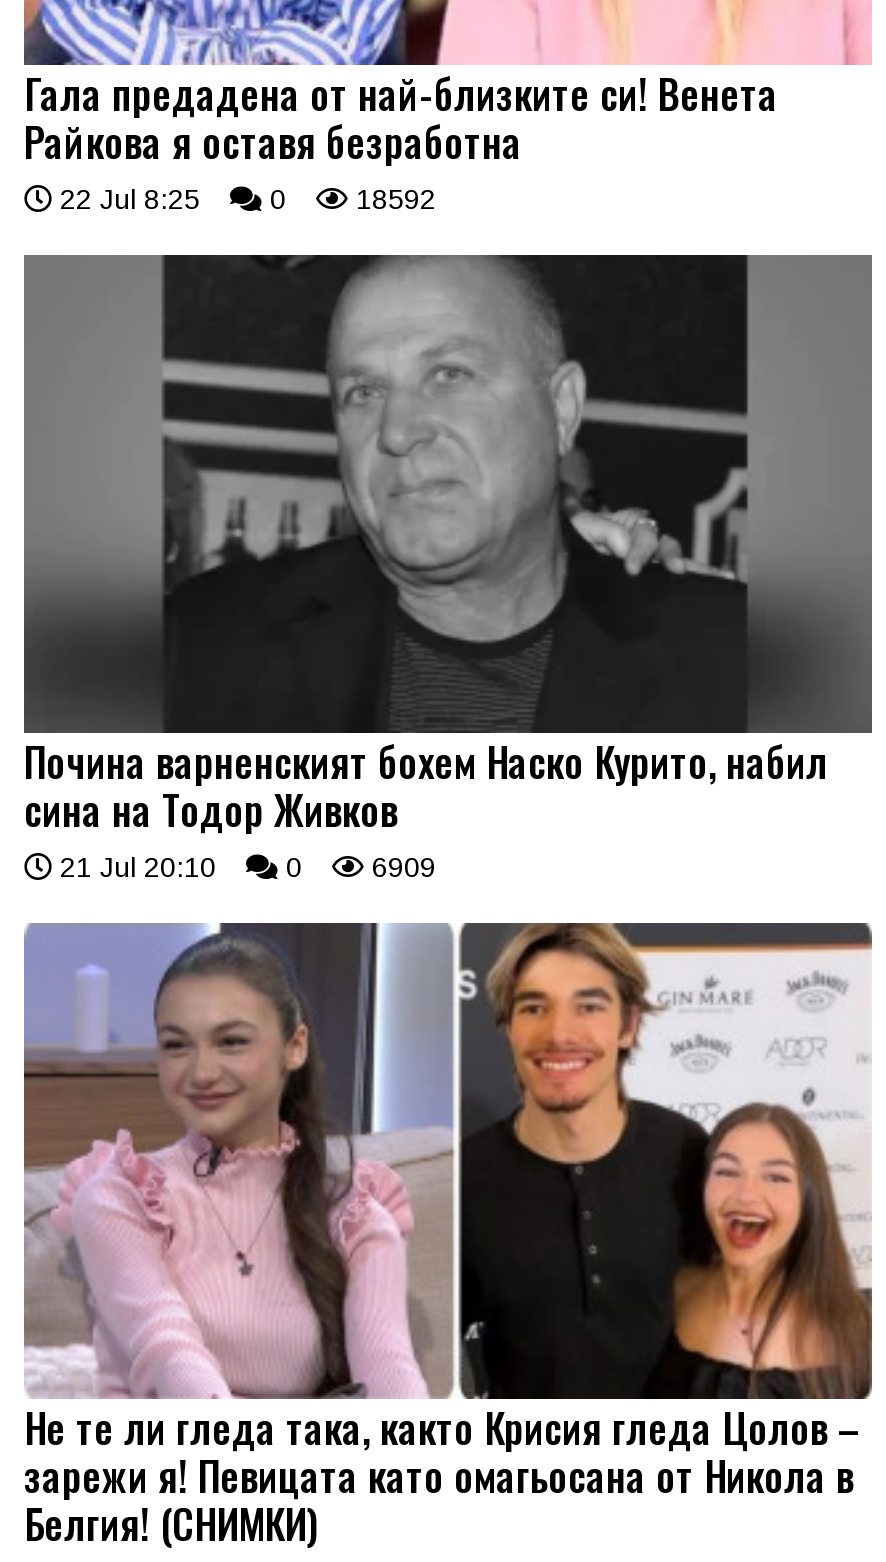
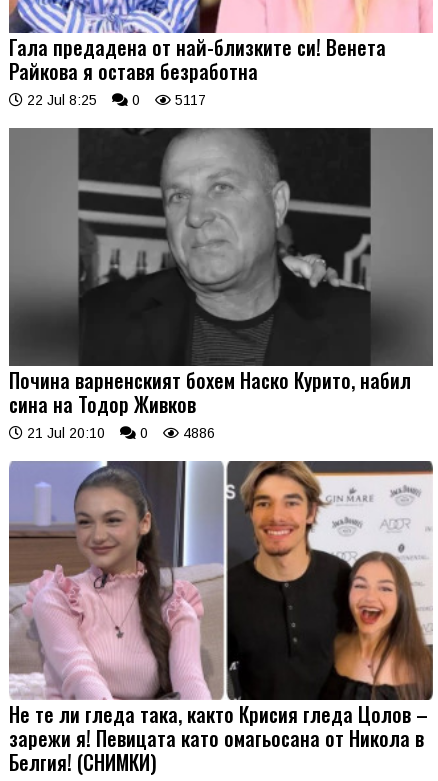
- 22 Jul 8:25 0 18592
+ 22 Jul 8:25 0 5117

- 21 Jul 20:10 0 6909
+ 21 Jul 20:10 0 4886
